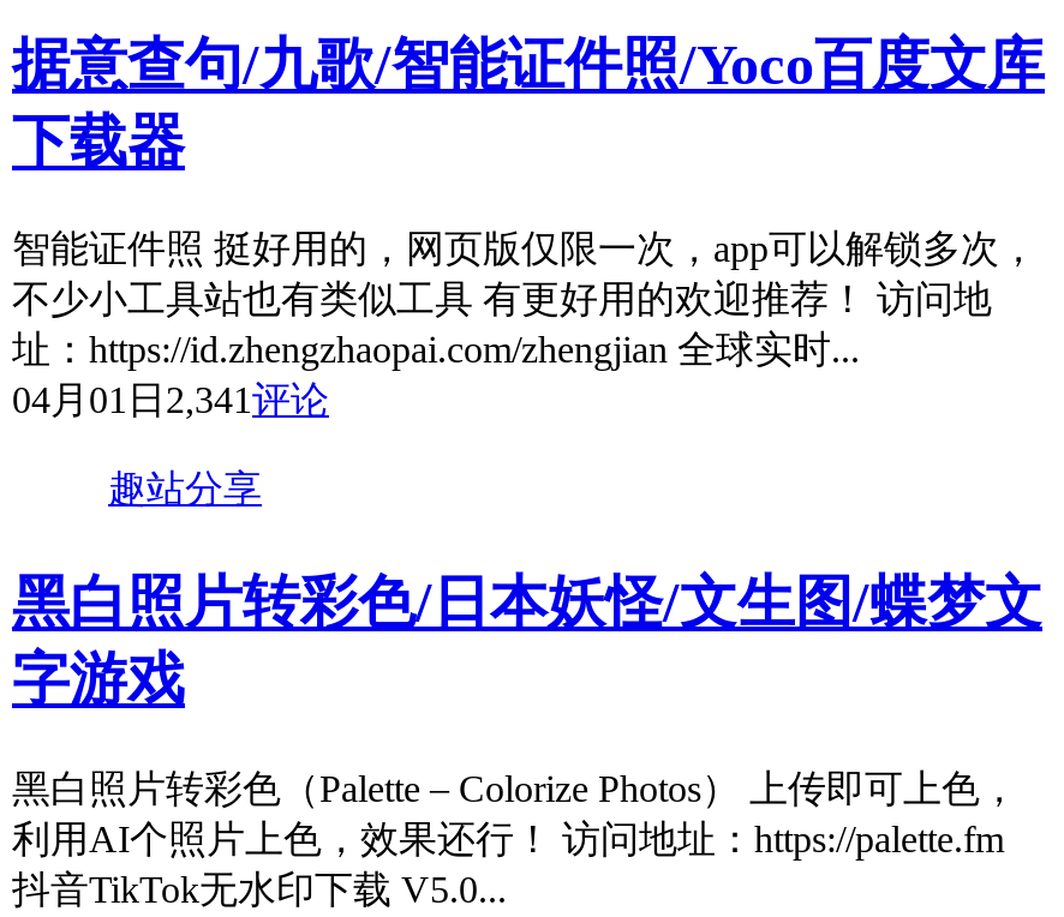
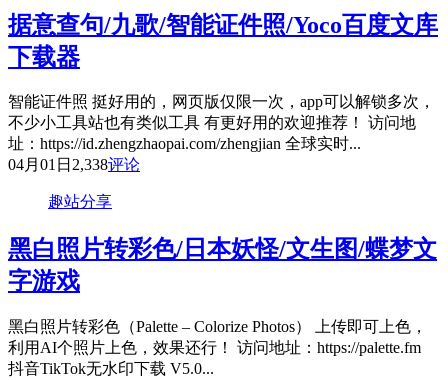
- 04月01日2,341评论
+ 04月01日2,338评论
